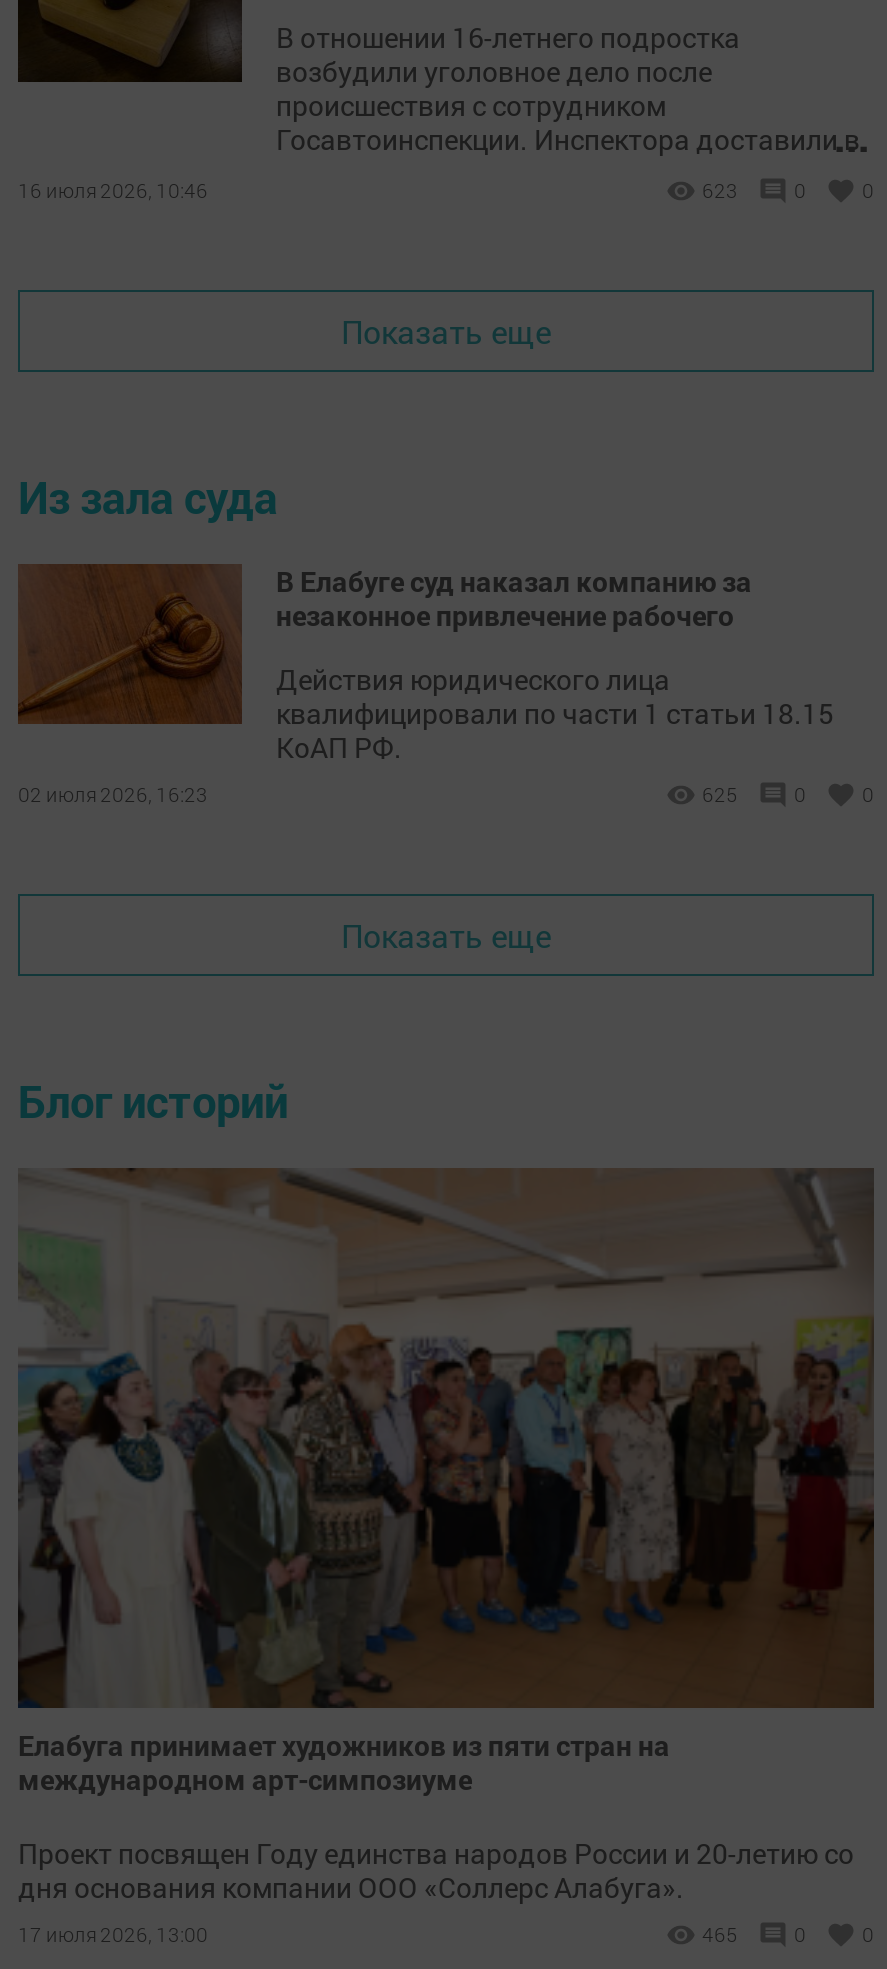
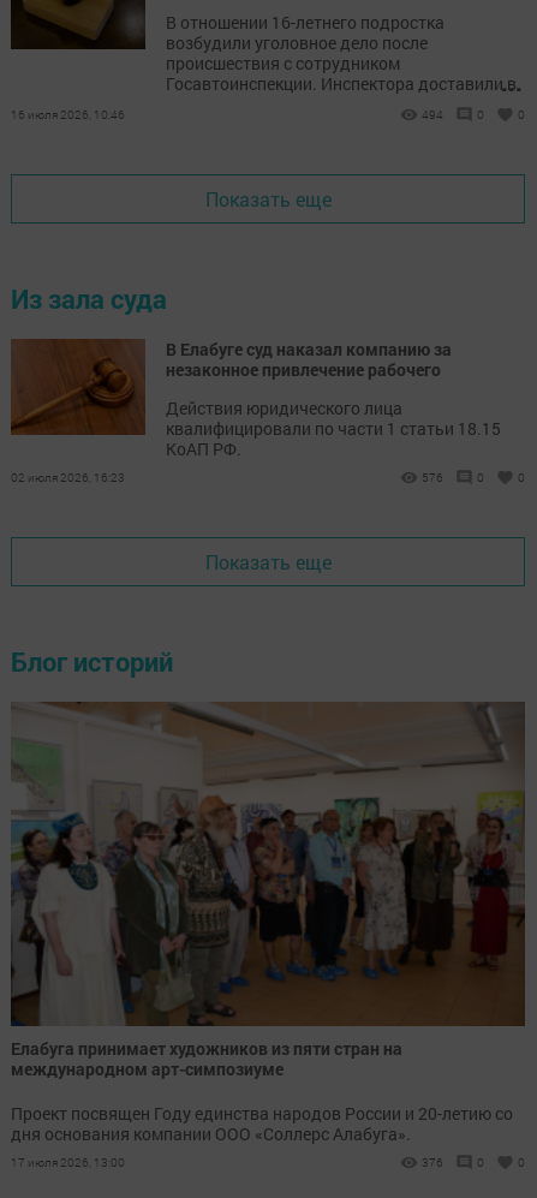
- 623
+ 494

- 625
+ 576

- 465
+ 376
